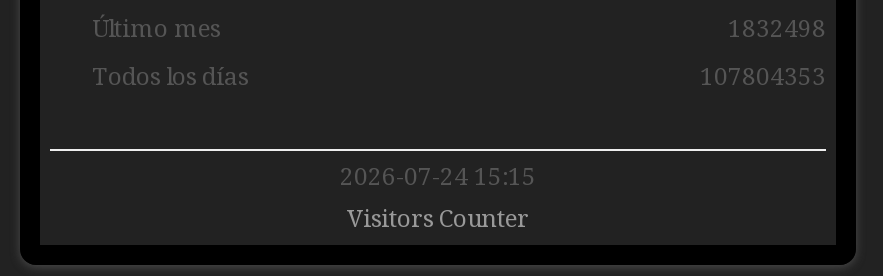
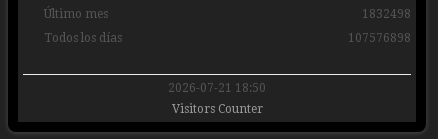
- 107804353
+ 107576898

- 2026-07-24 15:15
+ 2026-07-21 18:50
